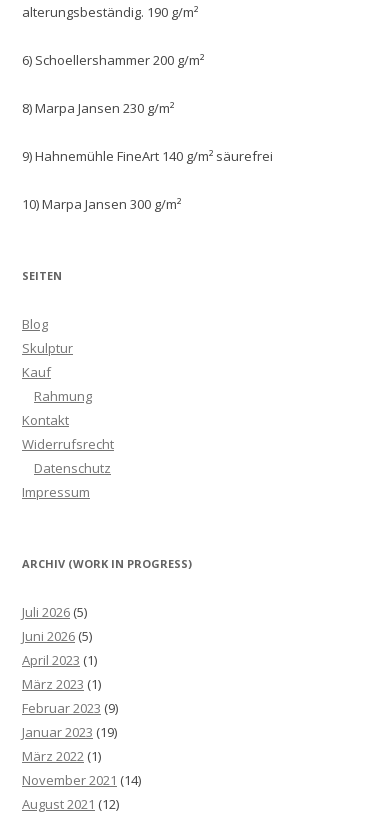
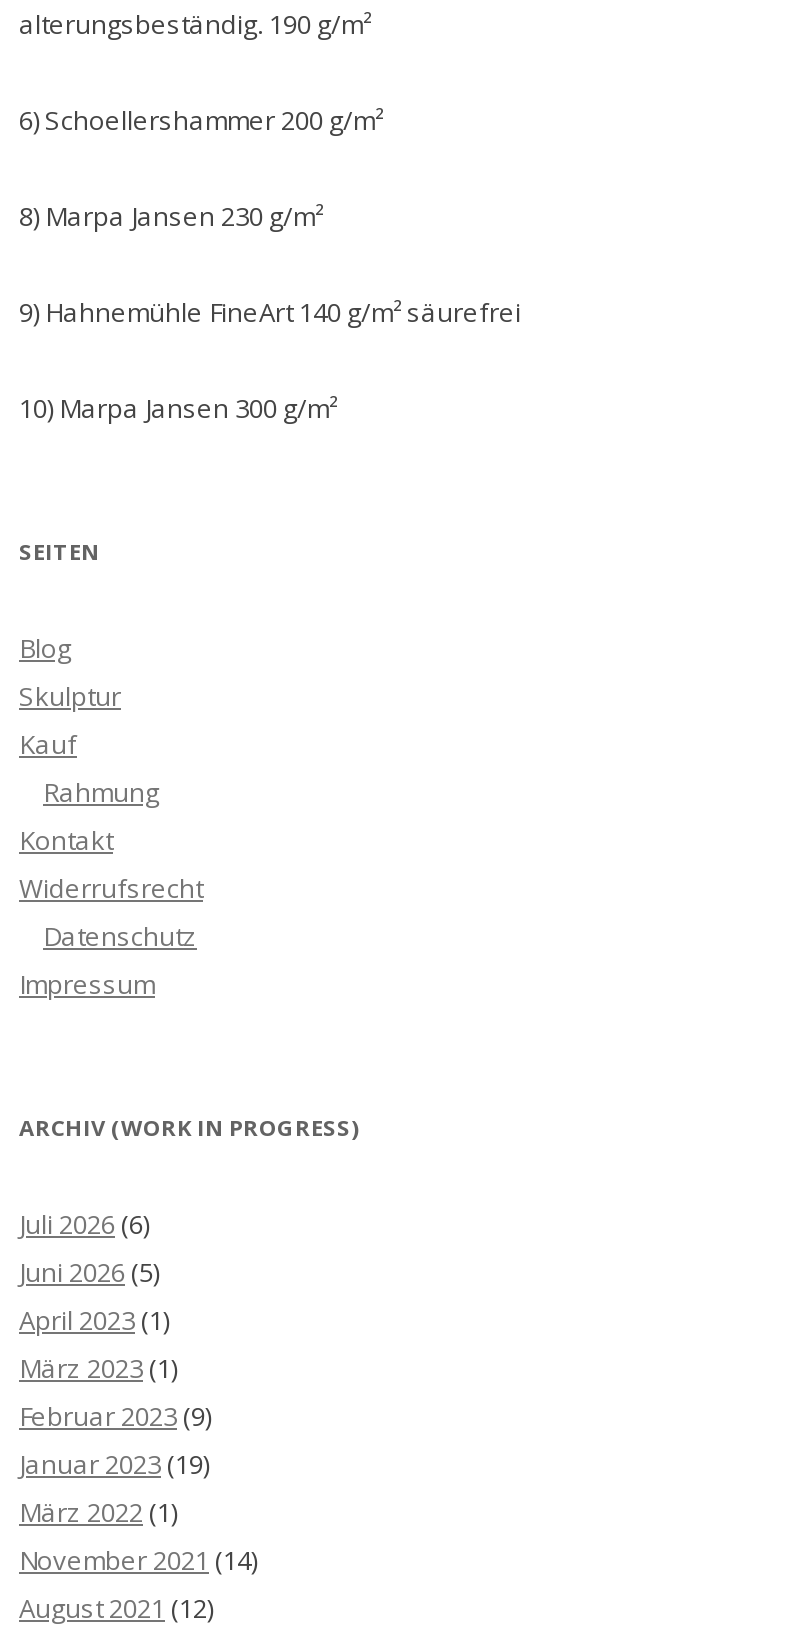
- Juli 2026 (5)
+ Juli 2026 (6)
